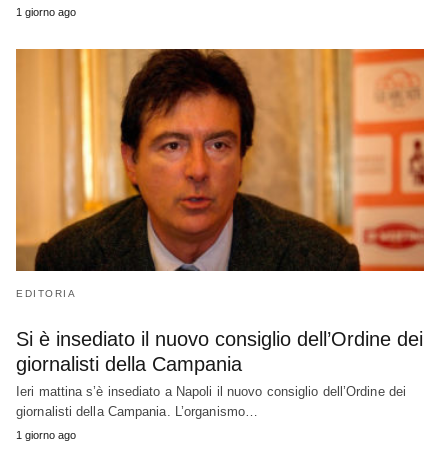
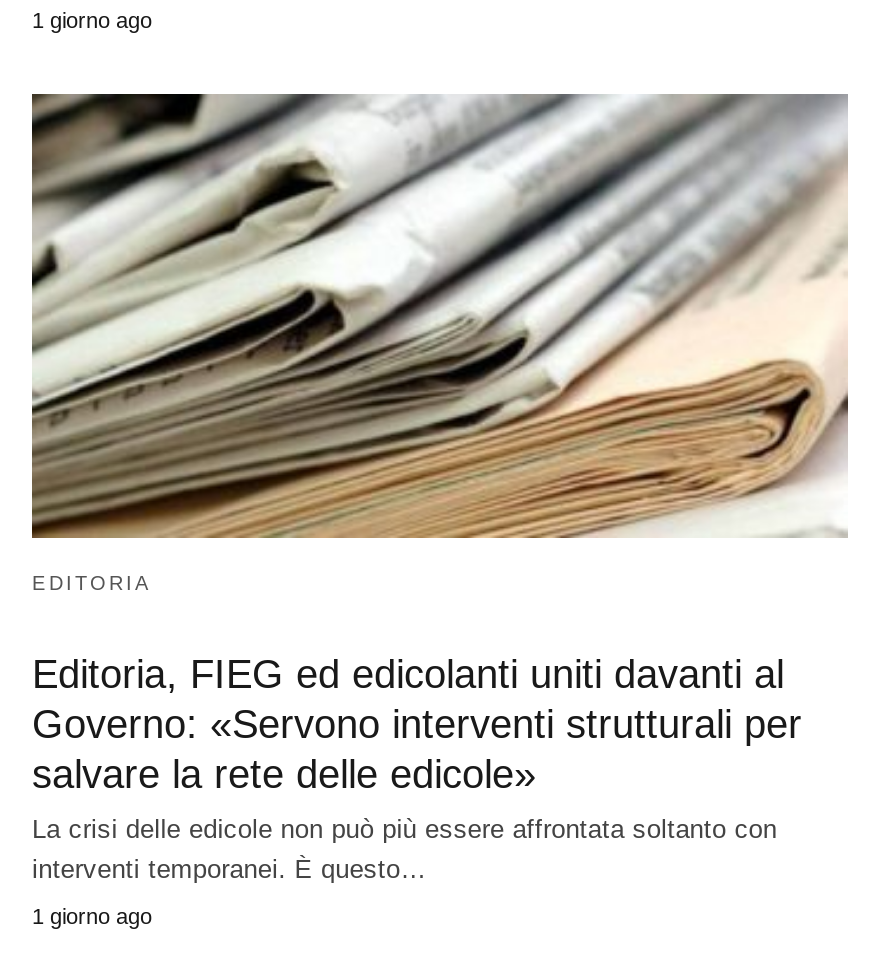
- [image]
+ [image]

- Si è insediato il nuovo consiglio dell’Ordine dei
- giornalisti della Campania
- Ieri mattina s’è insediato a Napoli il nuovo consiglio dell’Ordine dei
- giornalisti della Campania. L’organismo…
+ Editoria, FIEG ed edicolanti uniti davanti al
+ Governo: «Servono interventi strutturali per
+ salvare la rete delle edicole»
+ La crisi delle edicole non può più essere affrontata soltanto con
+ interventi temporanei. È questo…
